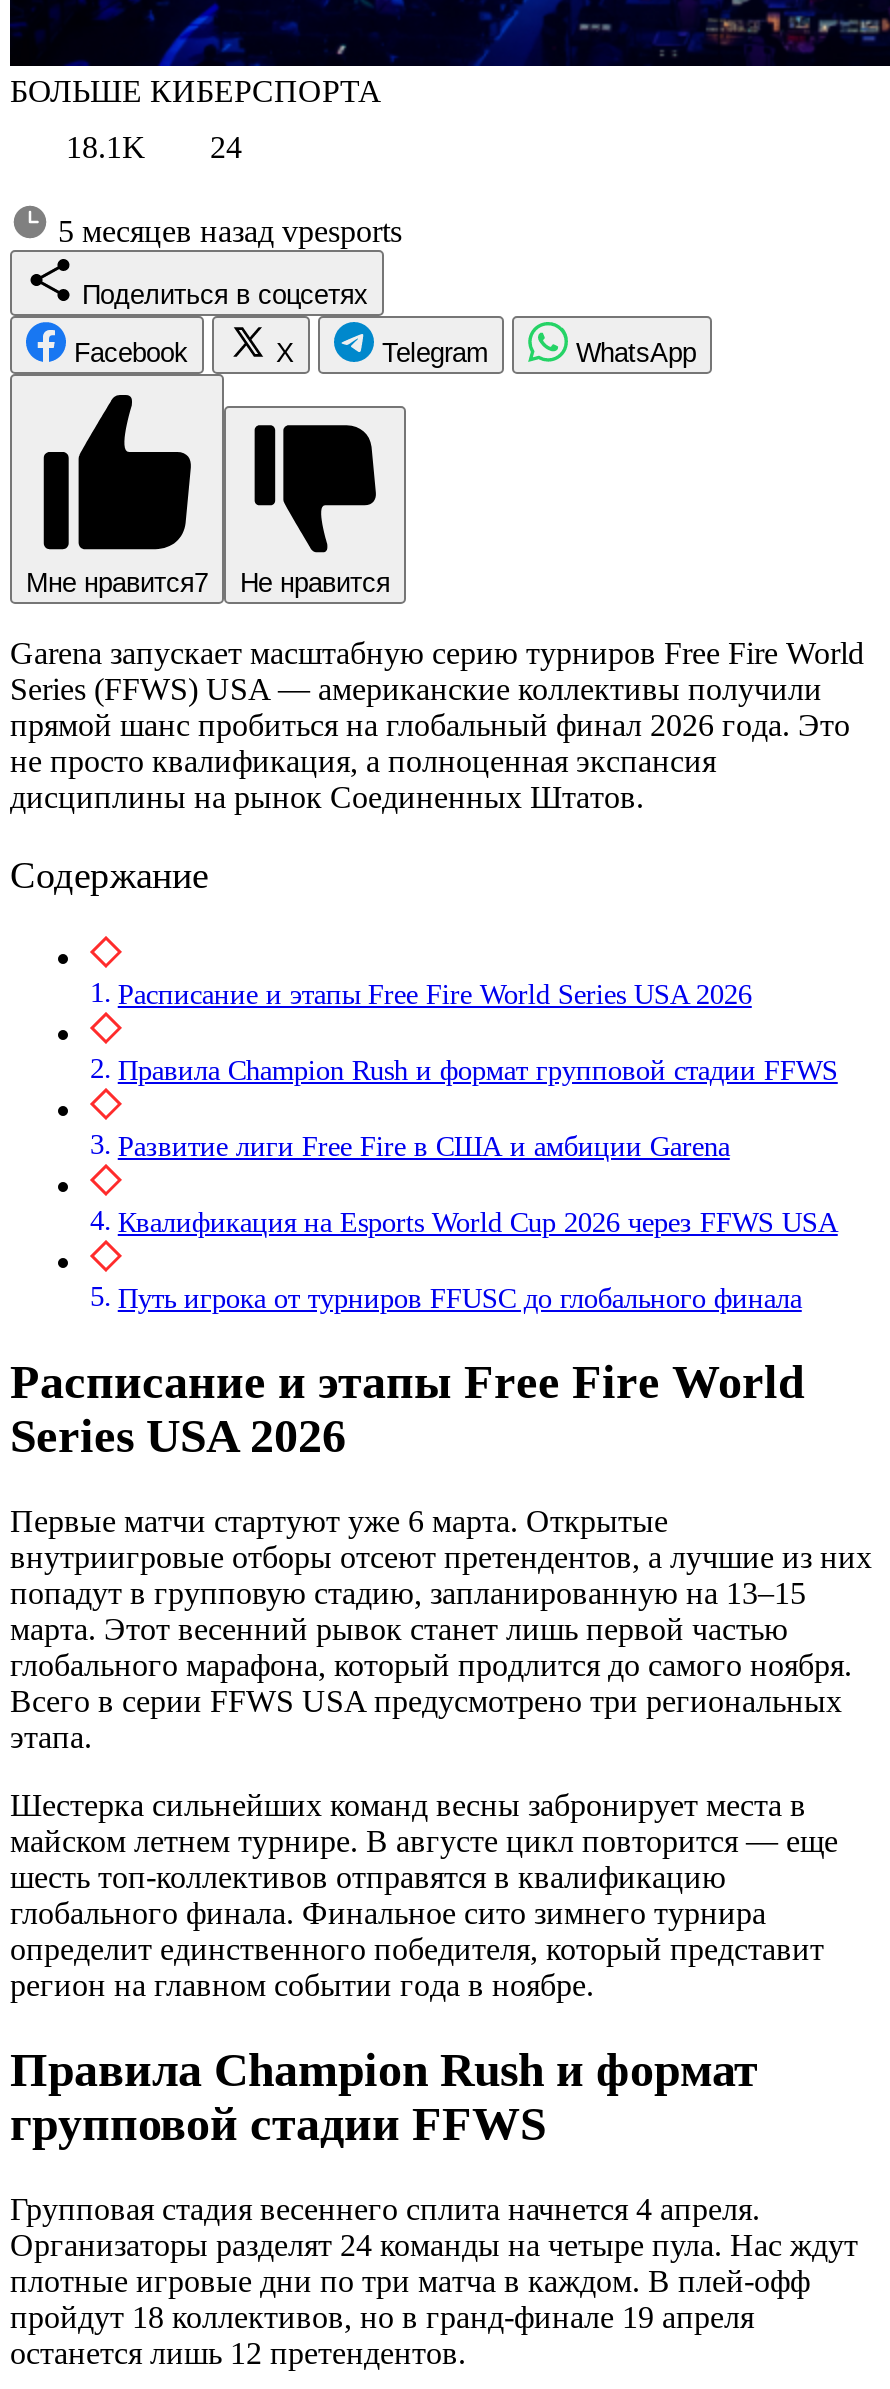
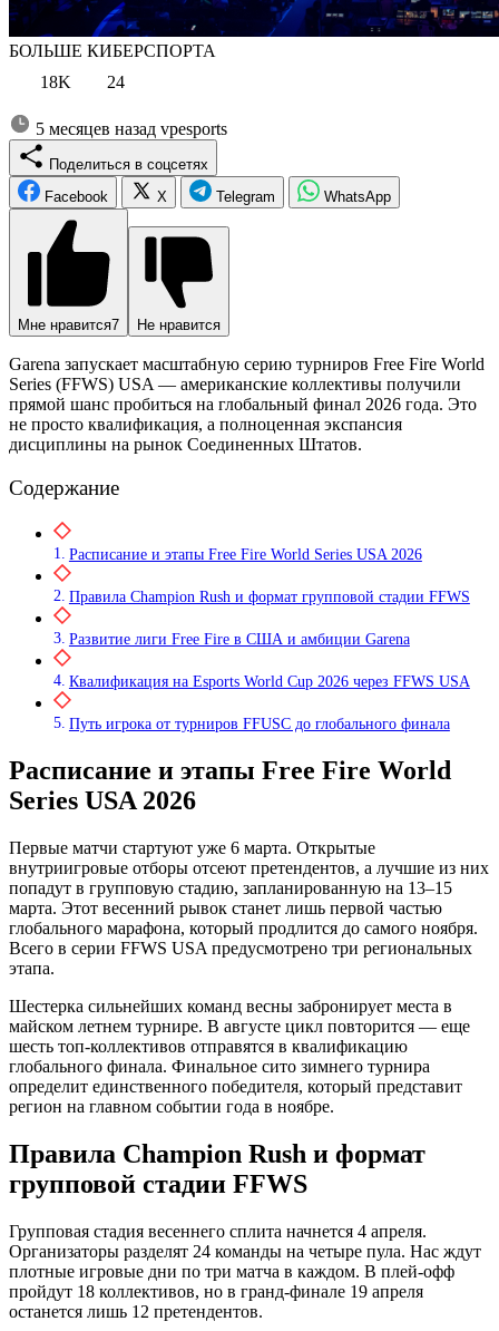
- 18.1K 24
+ 18K 24
